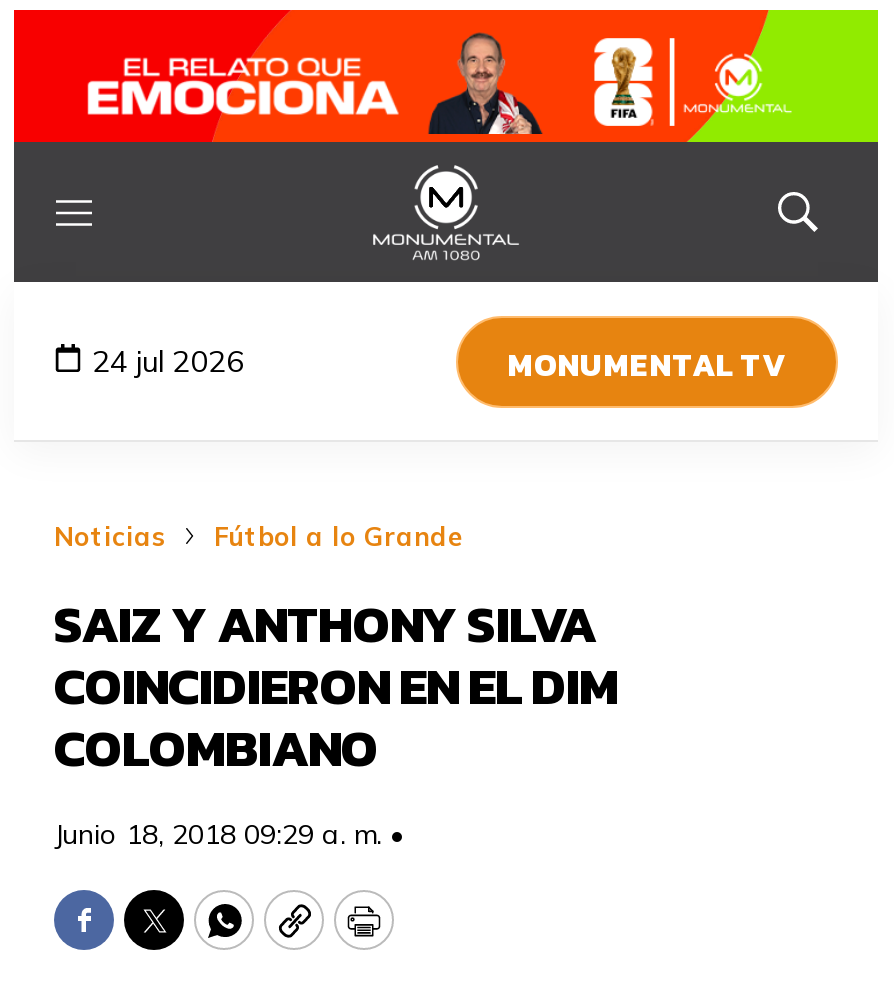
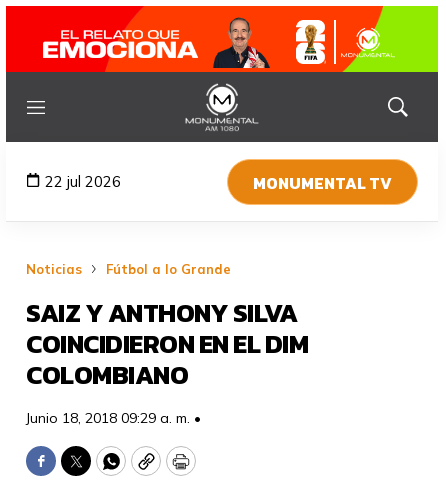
- 24 jul 2026
+ 22 jul 2026
